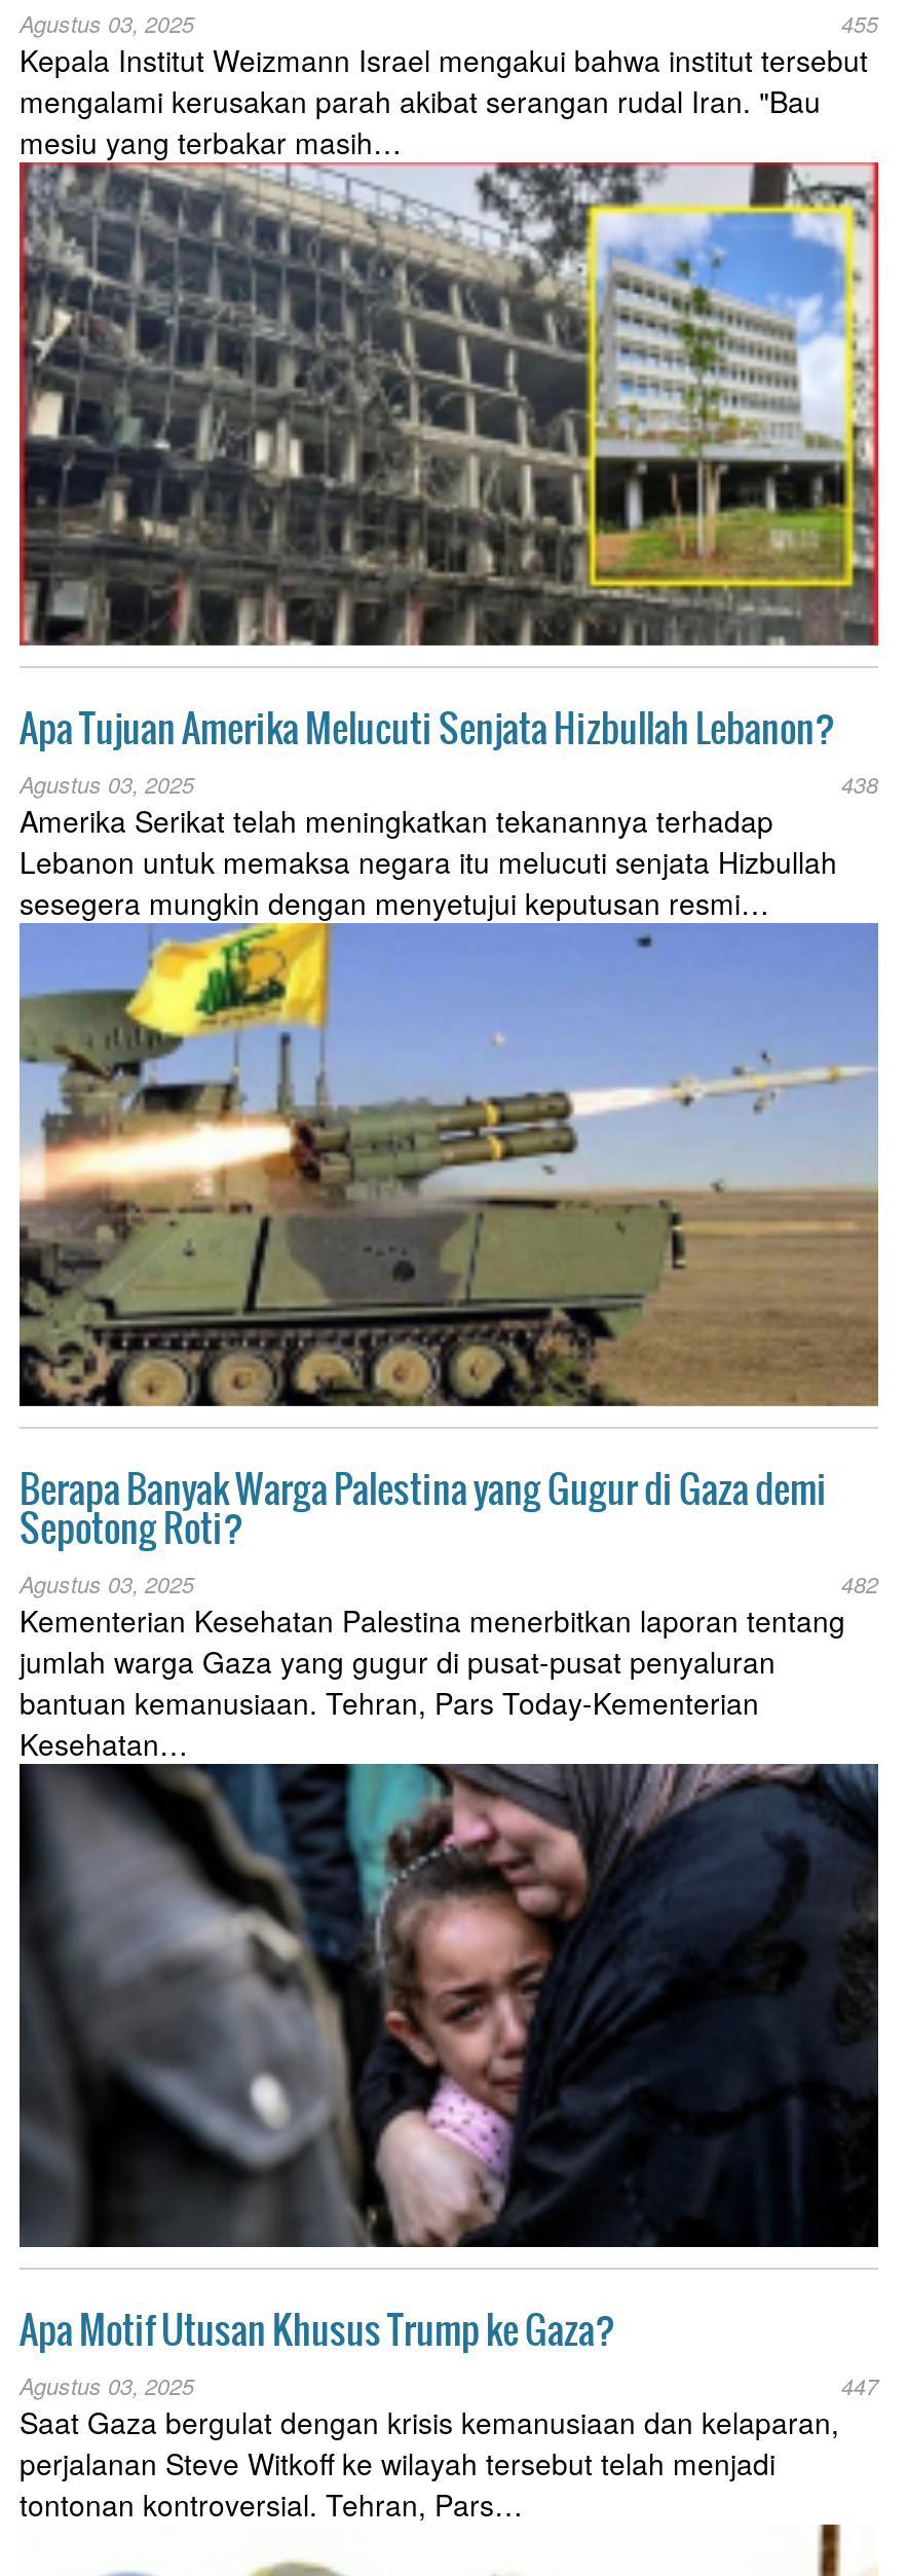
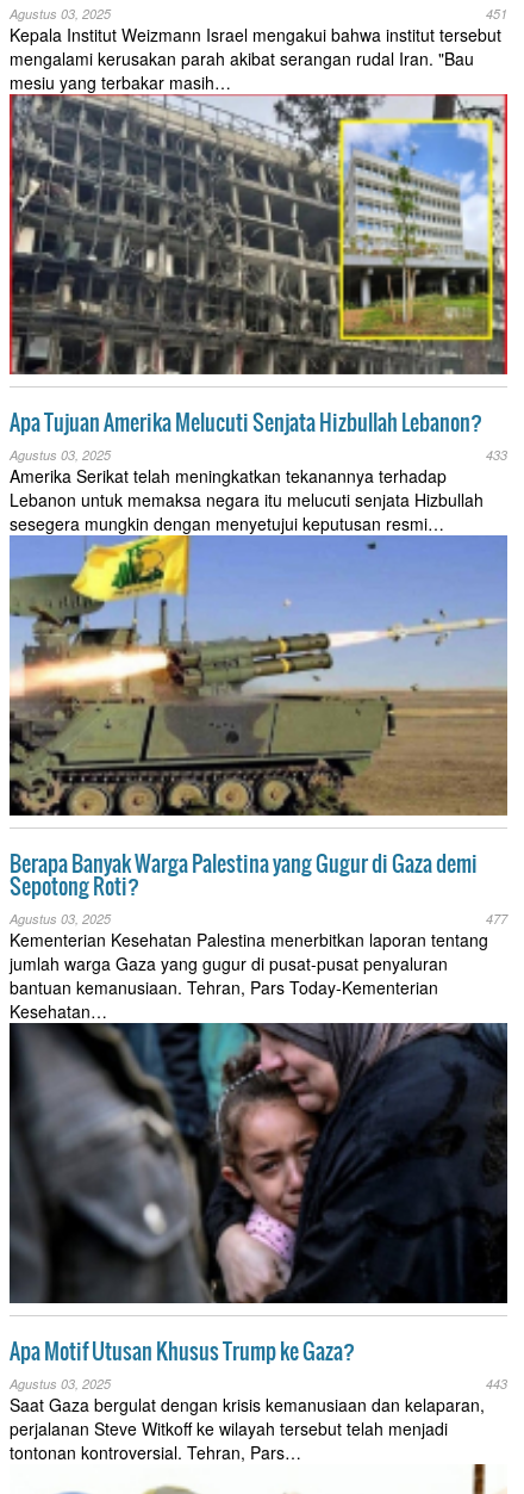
- 455
+ 451

- 438
+ 433

- 482
+ 477

- 447
+ 443
